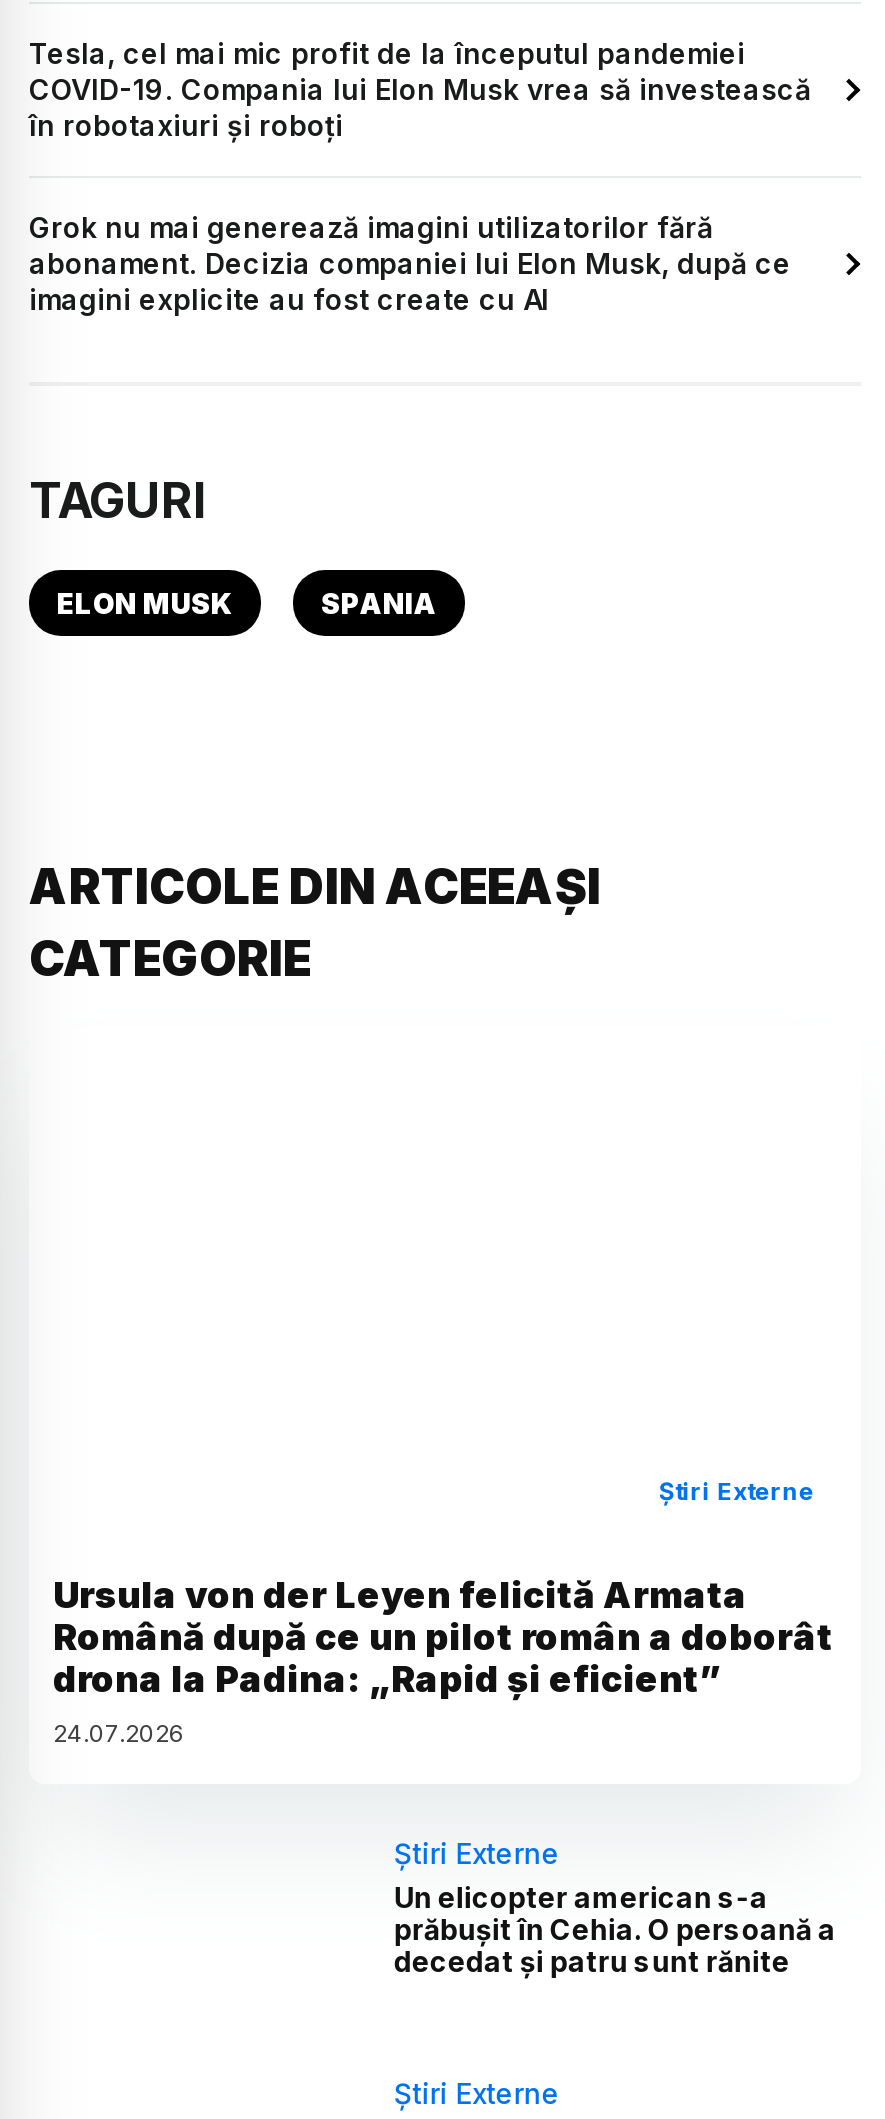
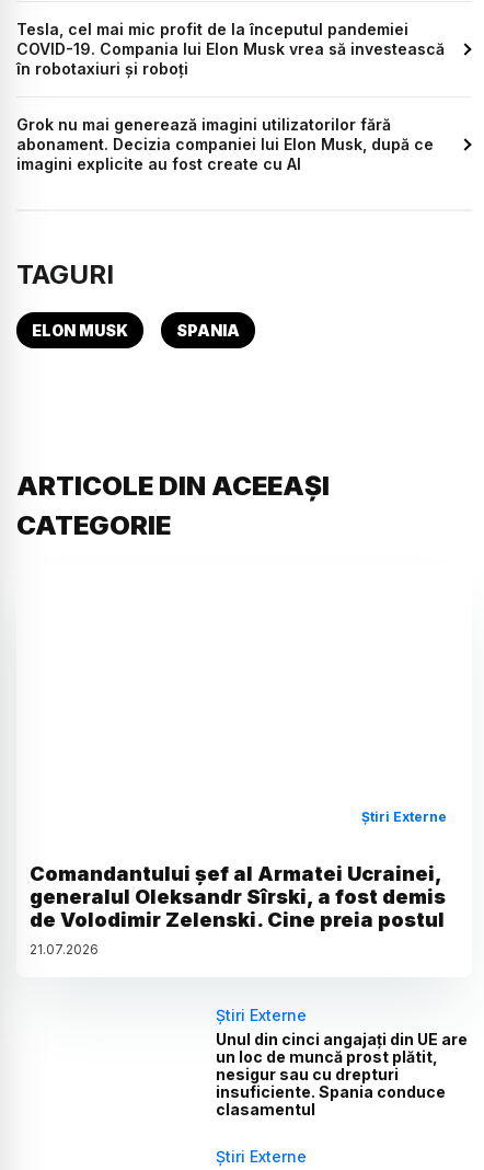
- Ursula von der Leyen felicită Armata
- Română după ce un pilot român a doborât
- drona la Padina: „Rapid și eficient”
- 24.07.2026
+ Comandantului șef al Armatei Ucrainei,
+ generalul Oleksandr Sîrski, a fost demis
+ de Volodimir Zelenski. Cine preia postul
+ 21.07.2026

- Un elicopter american s-a
- prăbușit în Cehia. O persoană a
- decedat și patru sunt rănite
+ Unul din cinci angajați din UE are
+ un loc de muncă prost plătit,
+ nesigur sau cu drepturi
+ insuficiente. Spania conduce
+ clasamentul
